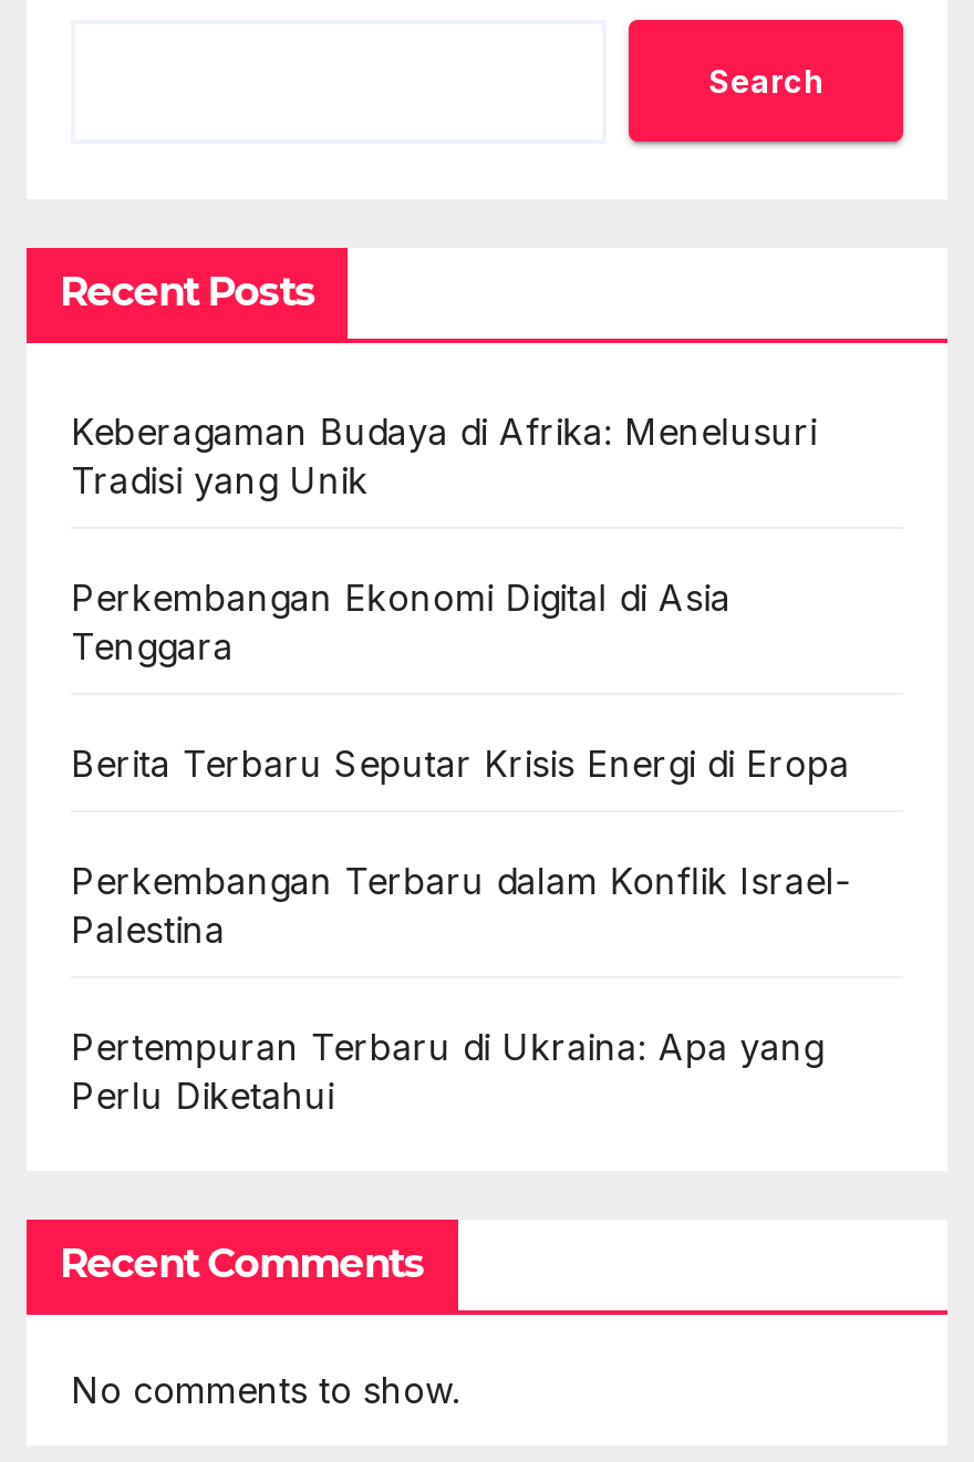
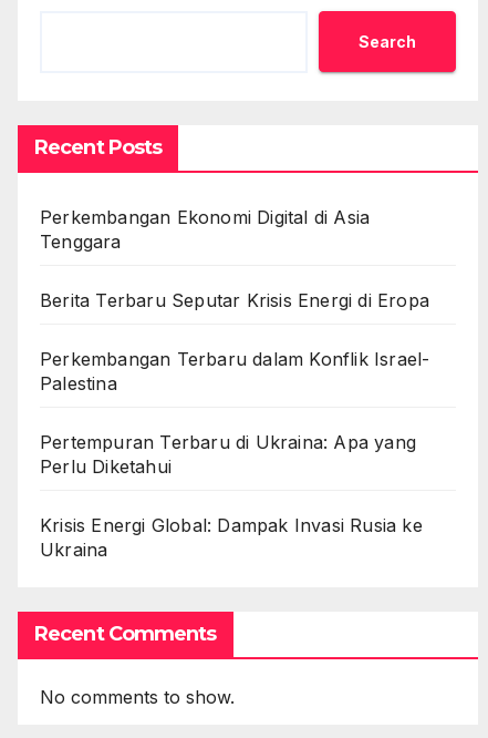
- Keberagaman Budaya di Afrika: Menelusuri
- Tradisi yang Unik

moved up: Perkembangan Ekonomi Digital di Asia | Tenggara | Berita Terbaru Seputar Krisis Energi di Eropa | Perkembangan Terbaru dalam Konflik Israel- | Palestina | Pertempuran Terbaru di Ukraina: Apa yang | Perlu Diketahui

+ Krisis Energi Global: Dampak Invasi Rusia ke
+ Ukraina
